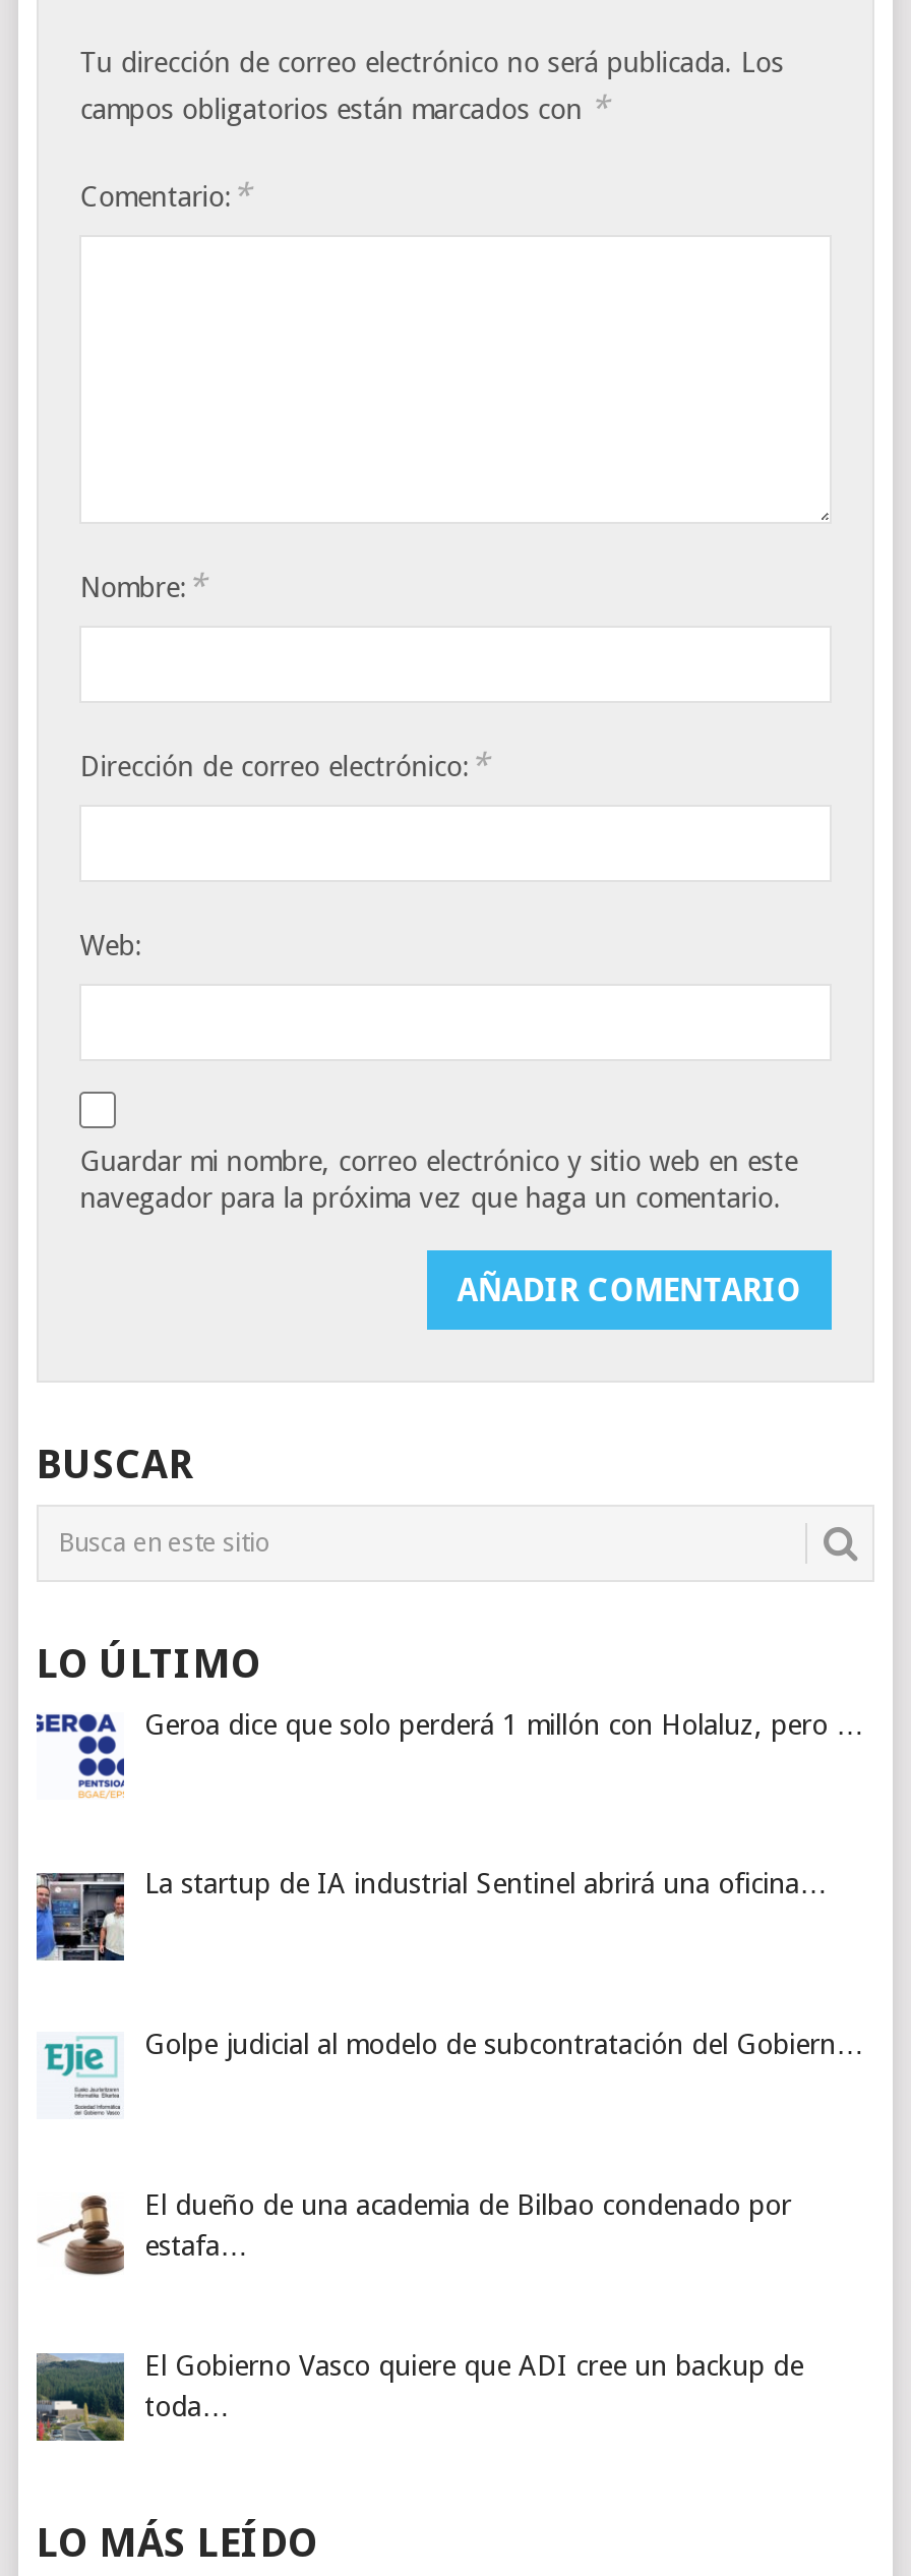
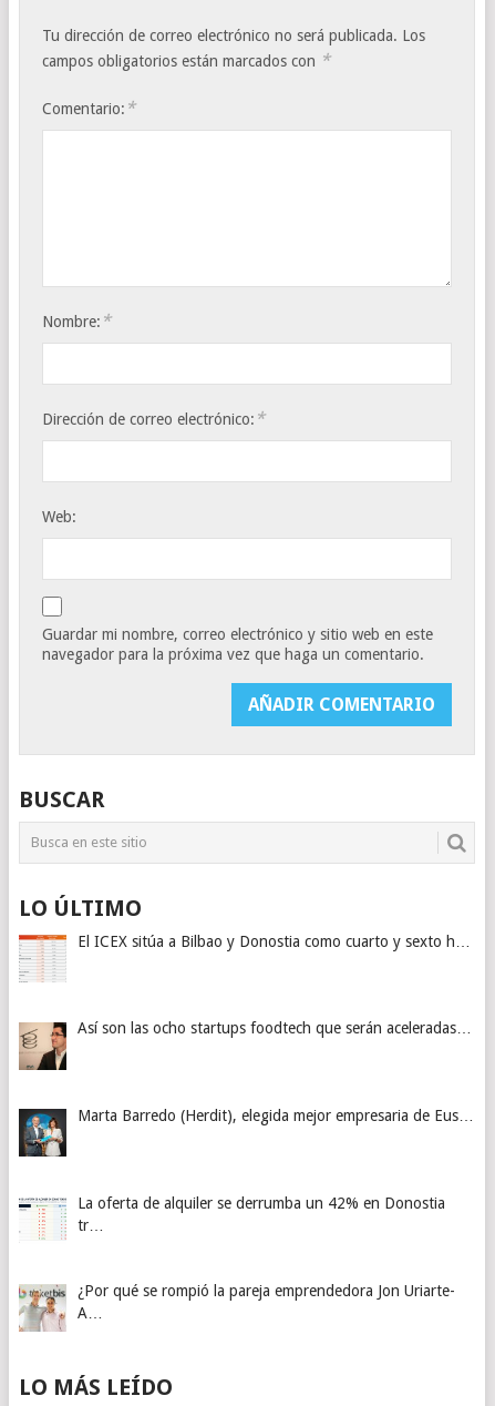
- [image]
- Geroa dice que solo perderá 1 millón con Holaluz, pero …
+ [image]
+ El ICEX sitúa a Bilbao y Donostia como cuarto y sexto h…

- [image]
- La startup de IA industrial Sentinel abrirá una oficina…
+ [image]
+ Así son las ocho startups foodtech que serán aceleradas…

- [image]
- Golpe judicial al modelo de subcontratación del Gobiern…
+ [image]
+ Marta Barredo (Herdit), elegida mejor empresaria de Eus…

- [image]
- El dueño de una academia de Bilbao condenado por
- estafa…
+ [image]
+ La oferta de alquiler se derrumba un 42% en Donostia
+ tr…

- [image]
- El Gobierno Vasco quiere que ADI cree un backup de
- toda…
+ [image]
+ ¿Por qué se rompió la pareja emprendedora Jon Uriarte-
+ A…
